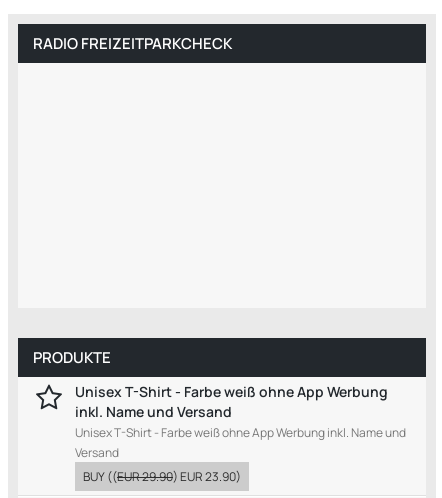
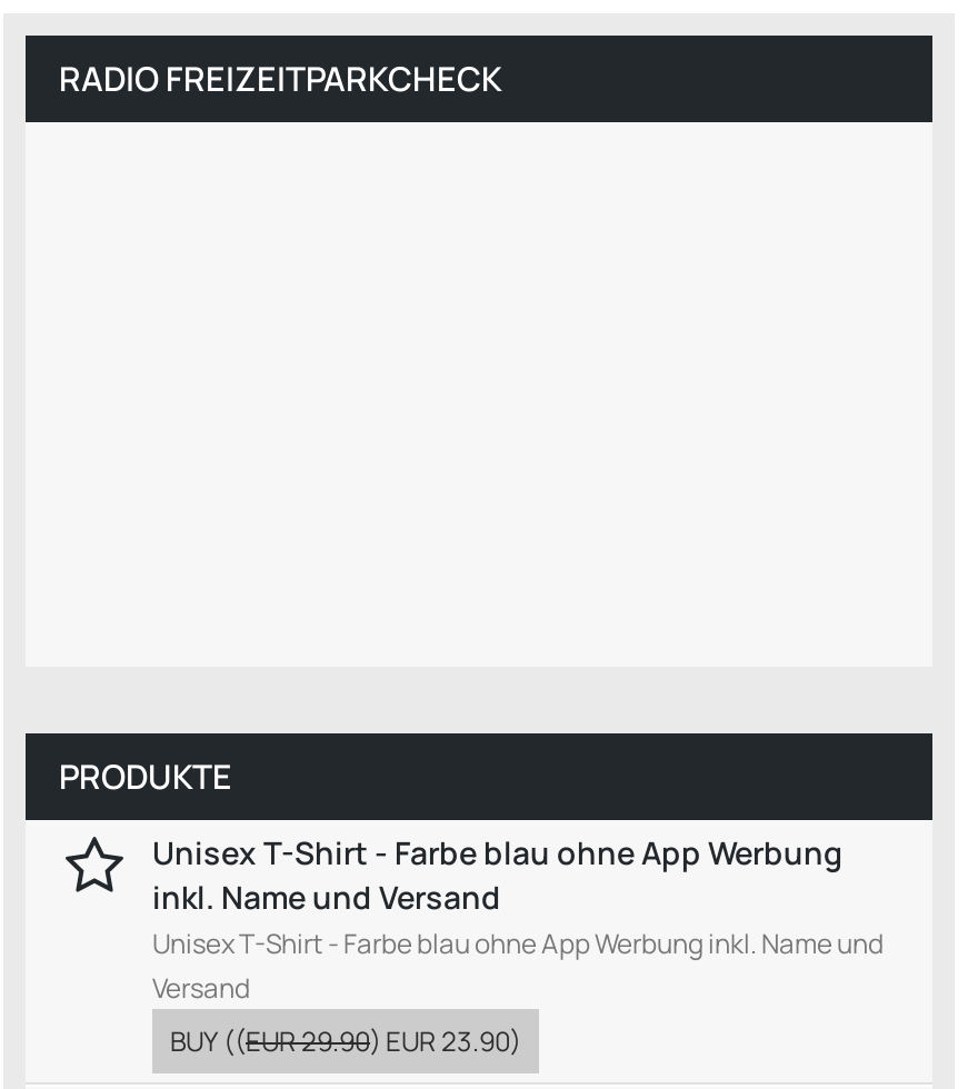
- Unisex T-Shirt - Farbe weiß ohne App Werbung
+ Unisex T-Shirt - Farbe blau ohne App Werbung

- Unisex T-Shirt - Farbe weiß ohne App Werbung inkl. Name und
+ Unisex T-Shirt - Farbe blau ohne App Werbung inkl. Name und
